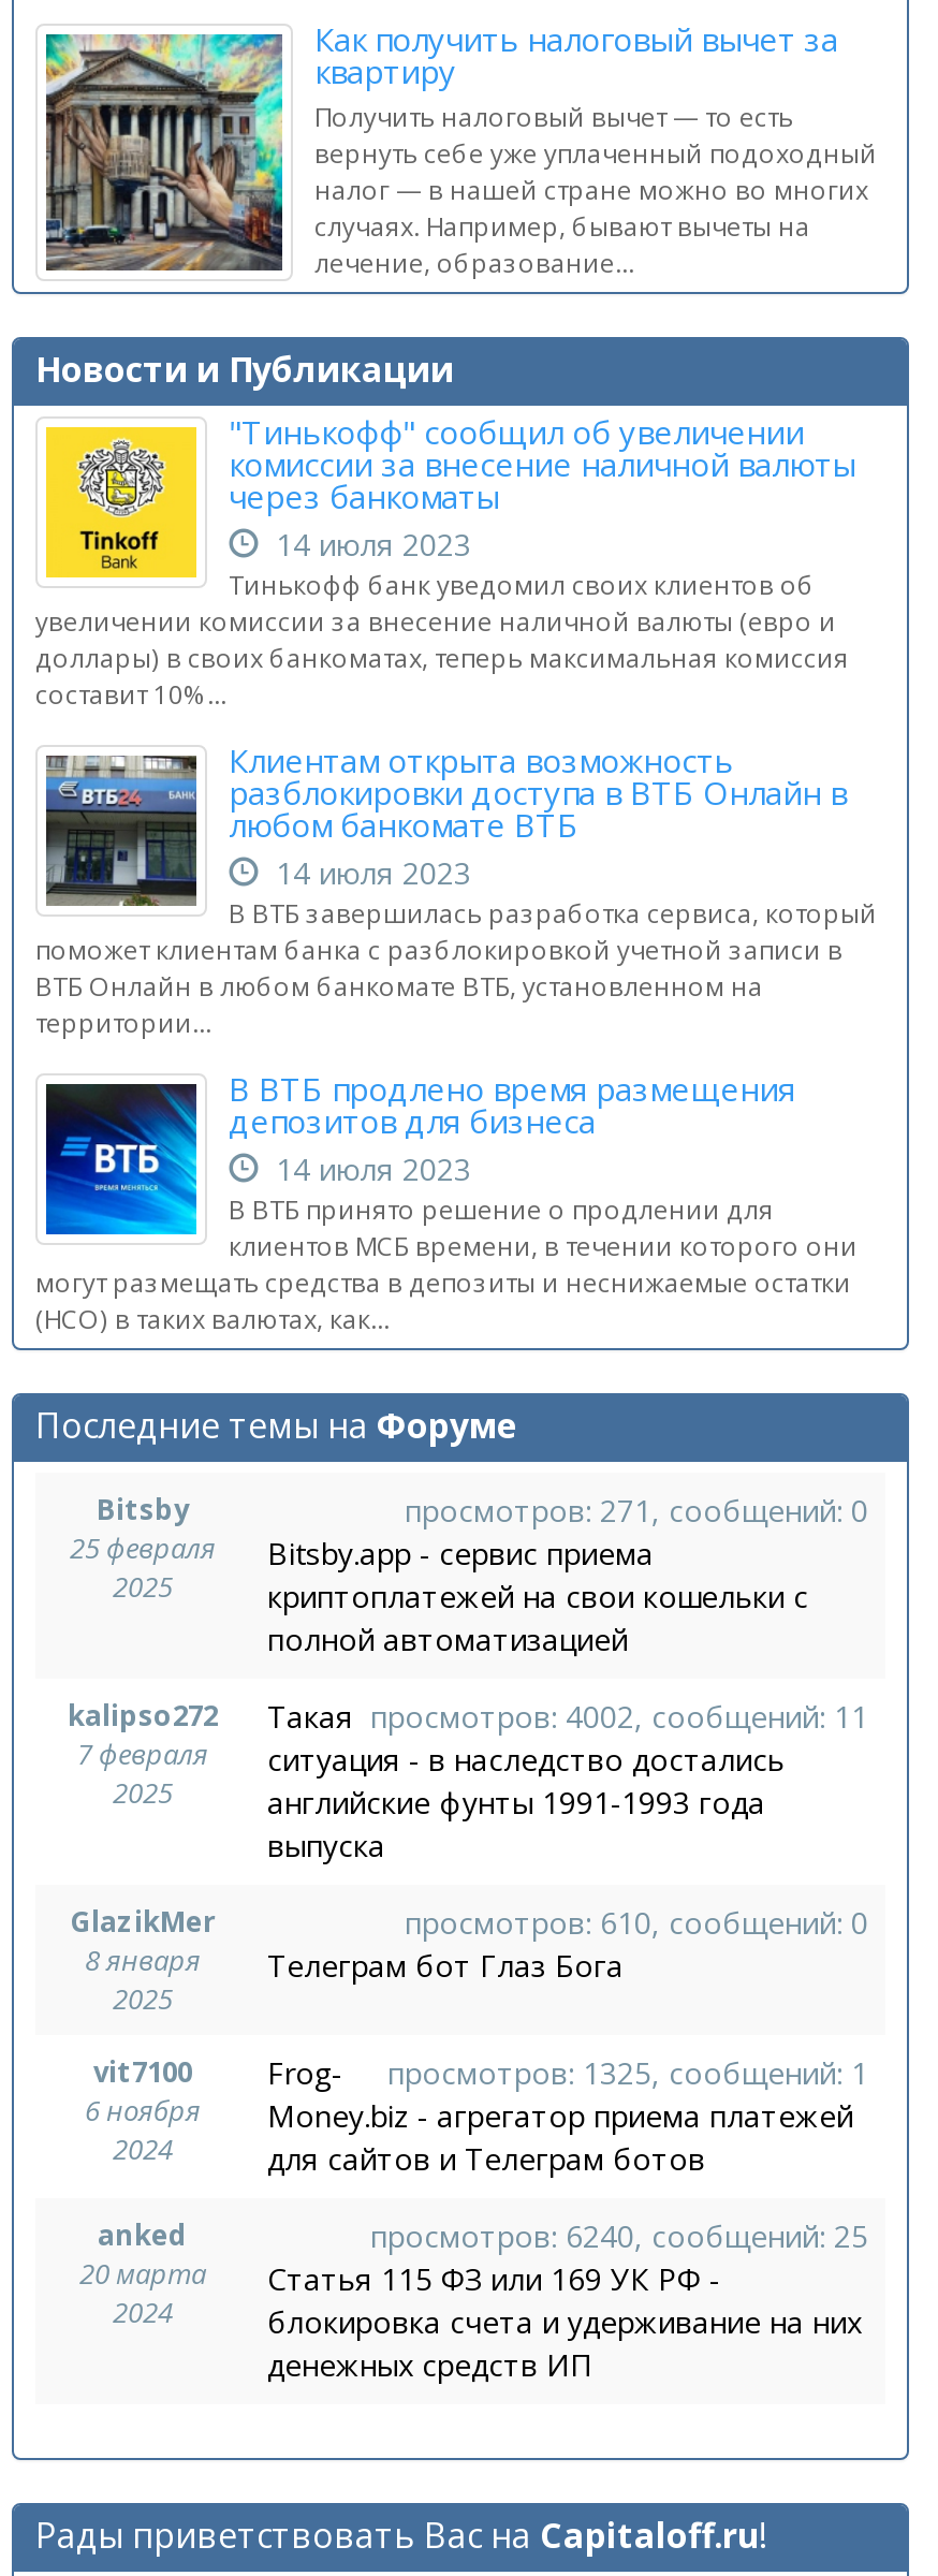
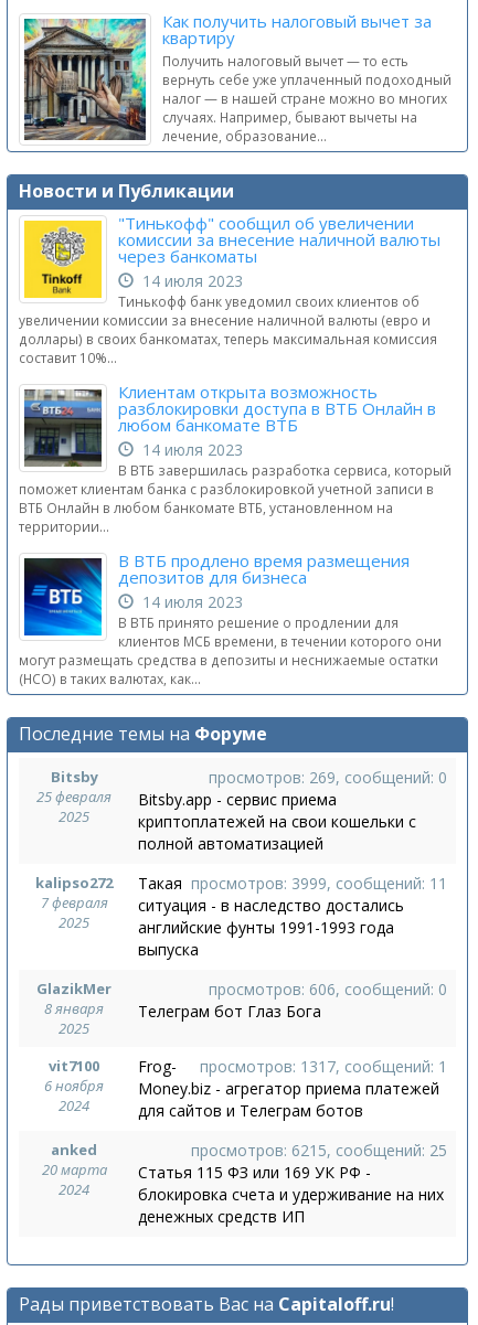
- просмотров: 271, сообщений: 0
+ просмотров: 269, сообщений: 0

- просмотров: 4002, сообщений: 11
+ просмотров: 3999, сообщений: 11

- просмотров: 610, сообщений: 0
+ просмотров: 606, сообщений: 0

- просмотров: 1325, сообщений: 1
+ просмотров: 1317, сообщений: 1

- просмотров: 6240, сообщений: 25
+ просмотров: 6215, сообщений: 25
